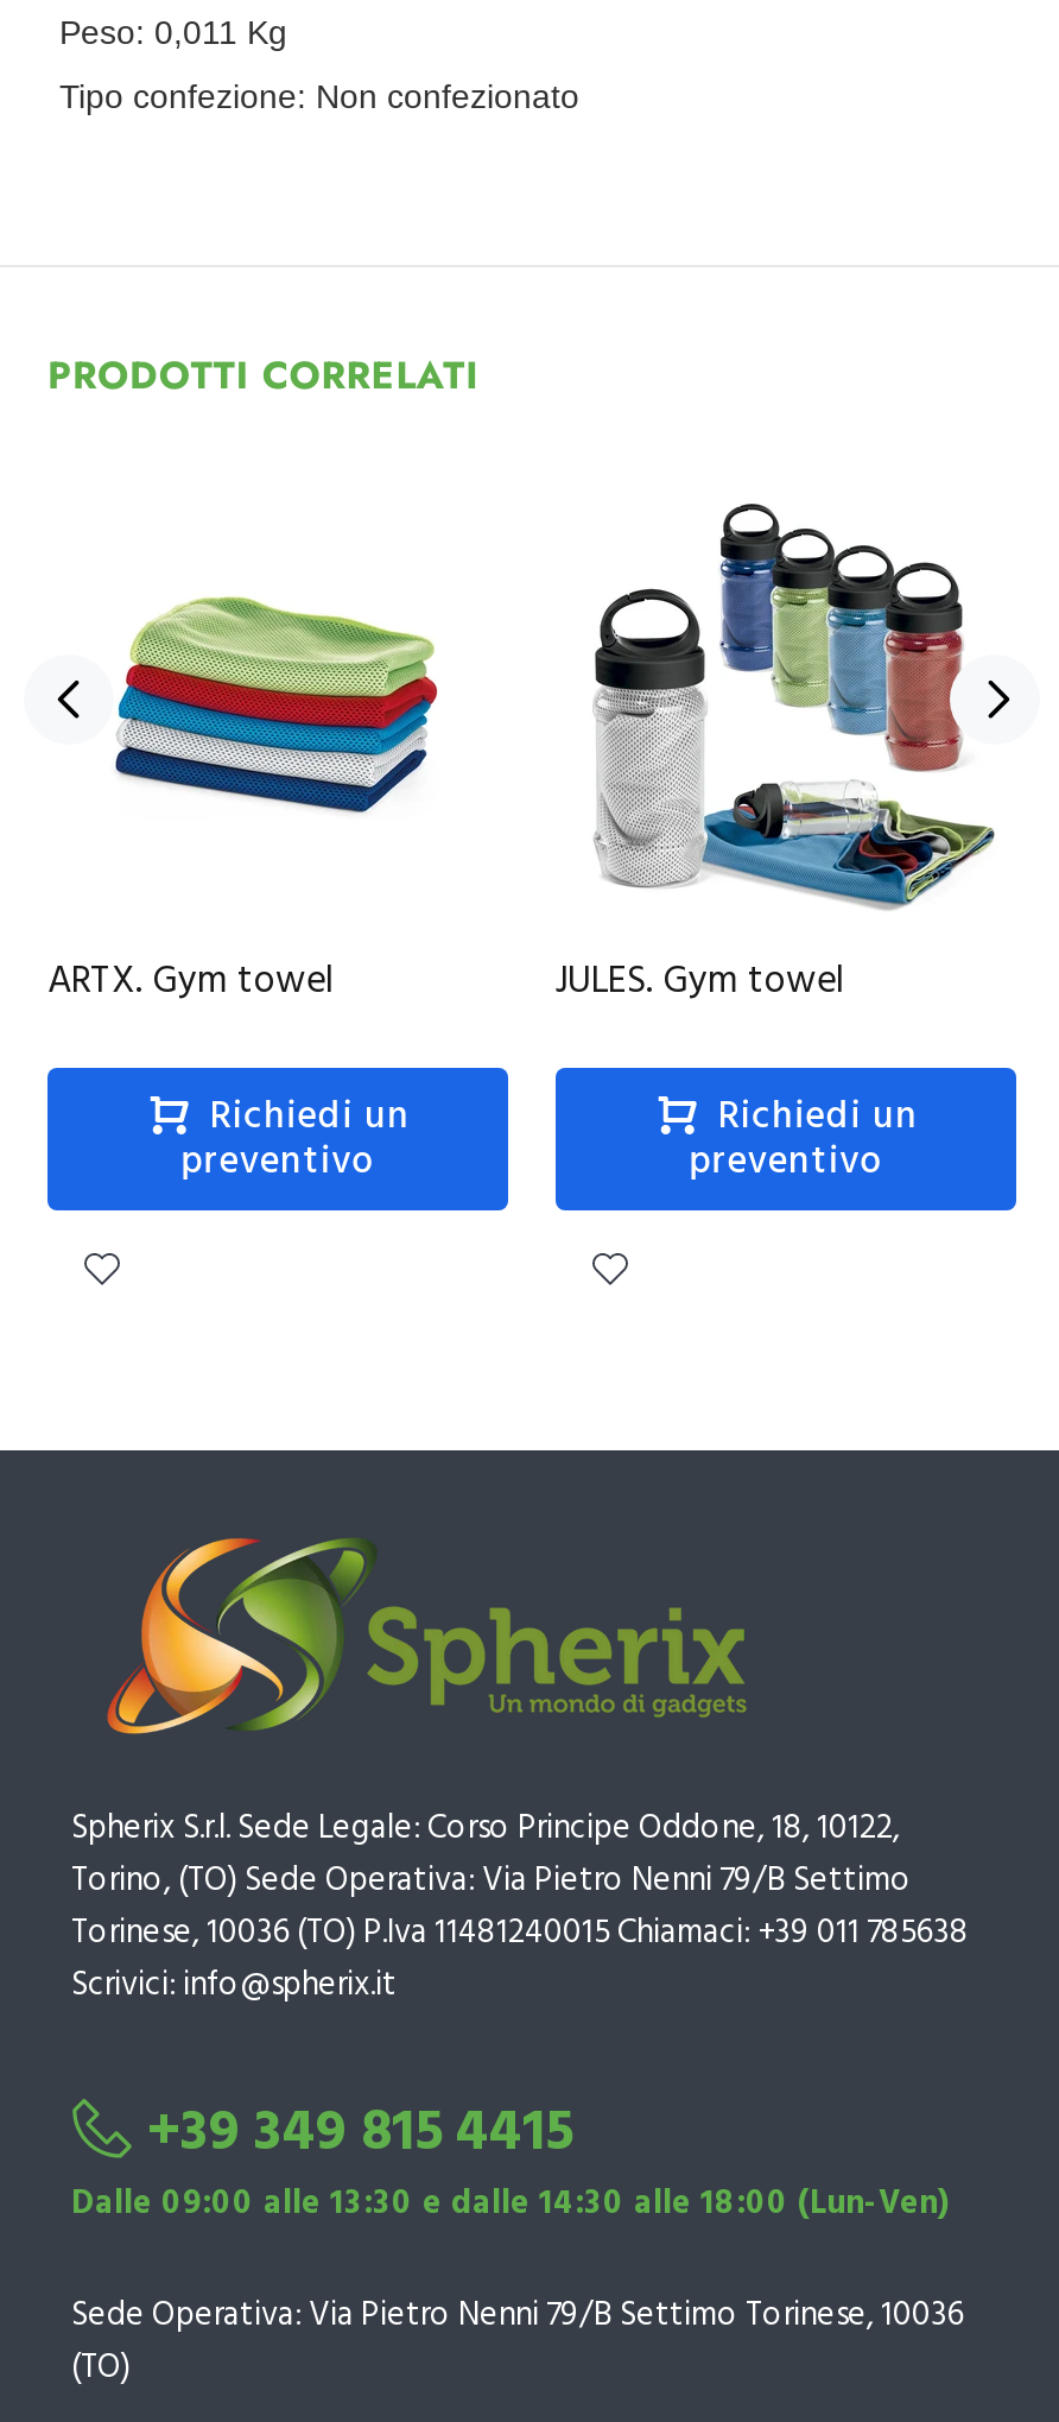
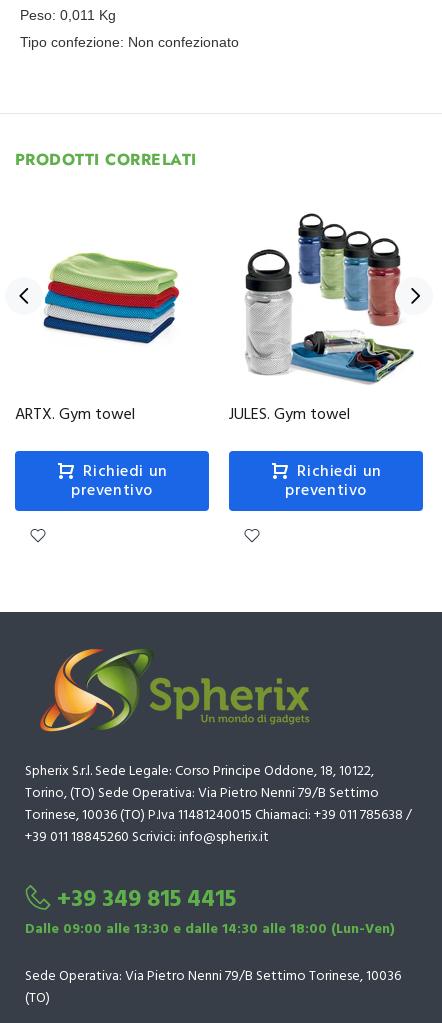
- Torinese, 10036 (TO) P.Iva 11481240015 Chiamaci: +39 011 785638
- Scrivici: info@spherix.it
+ Torinese, 10036 (TO) P.Iva 11481240015 Chiamaci: +39 011 785638 /
+ +39 011 18845260 Scrivici: info@spherix.it
